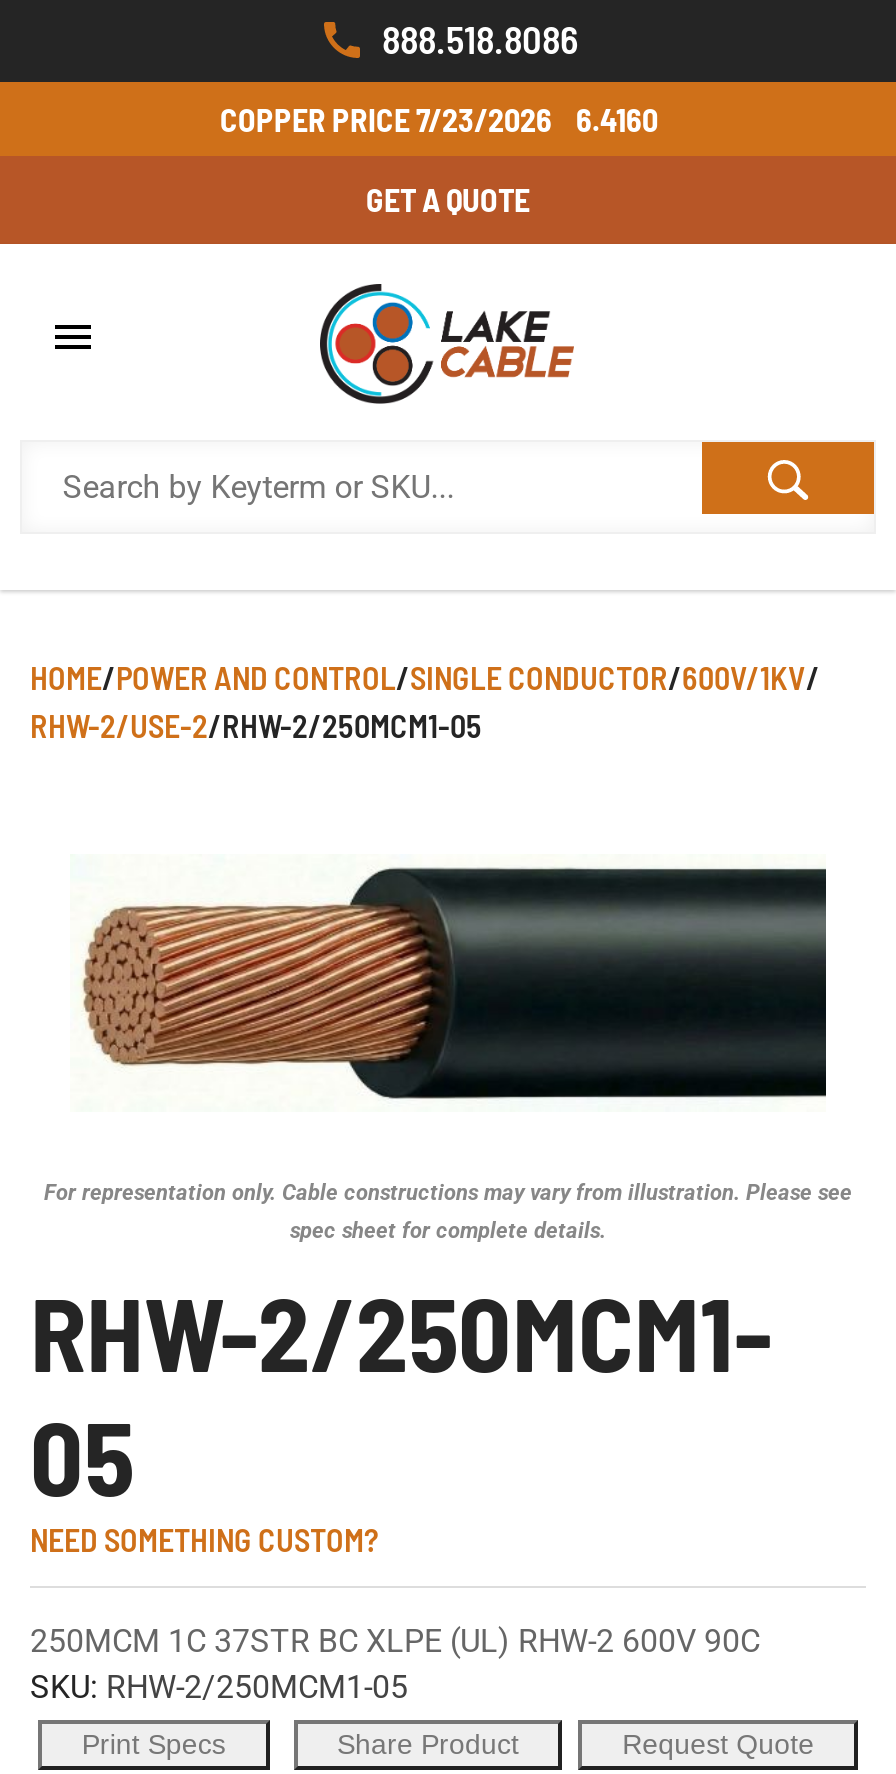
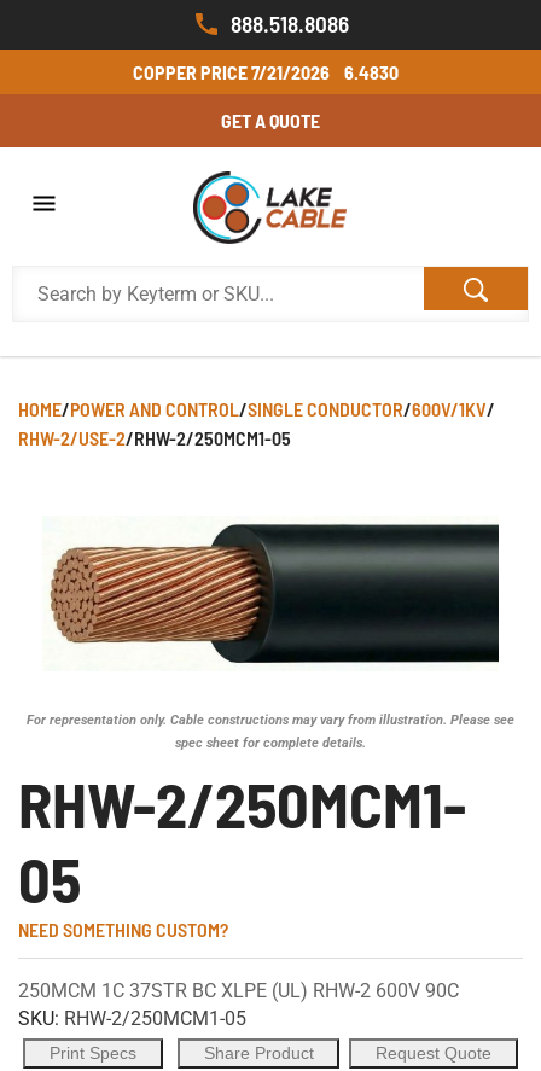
- COPPER PRICE 7/23/2026
+ COPPER PRICE 7/21/2026

- 6.4160
+ 6.4830
